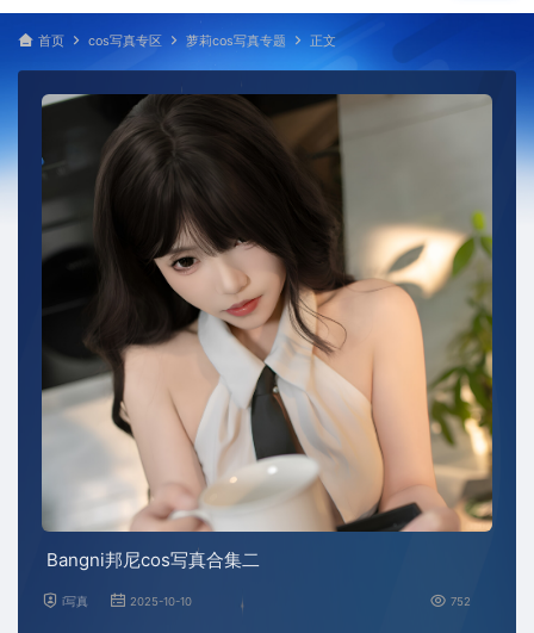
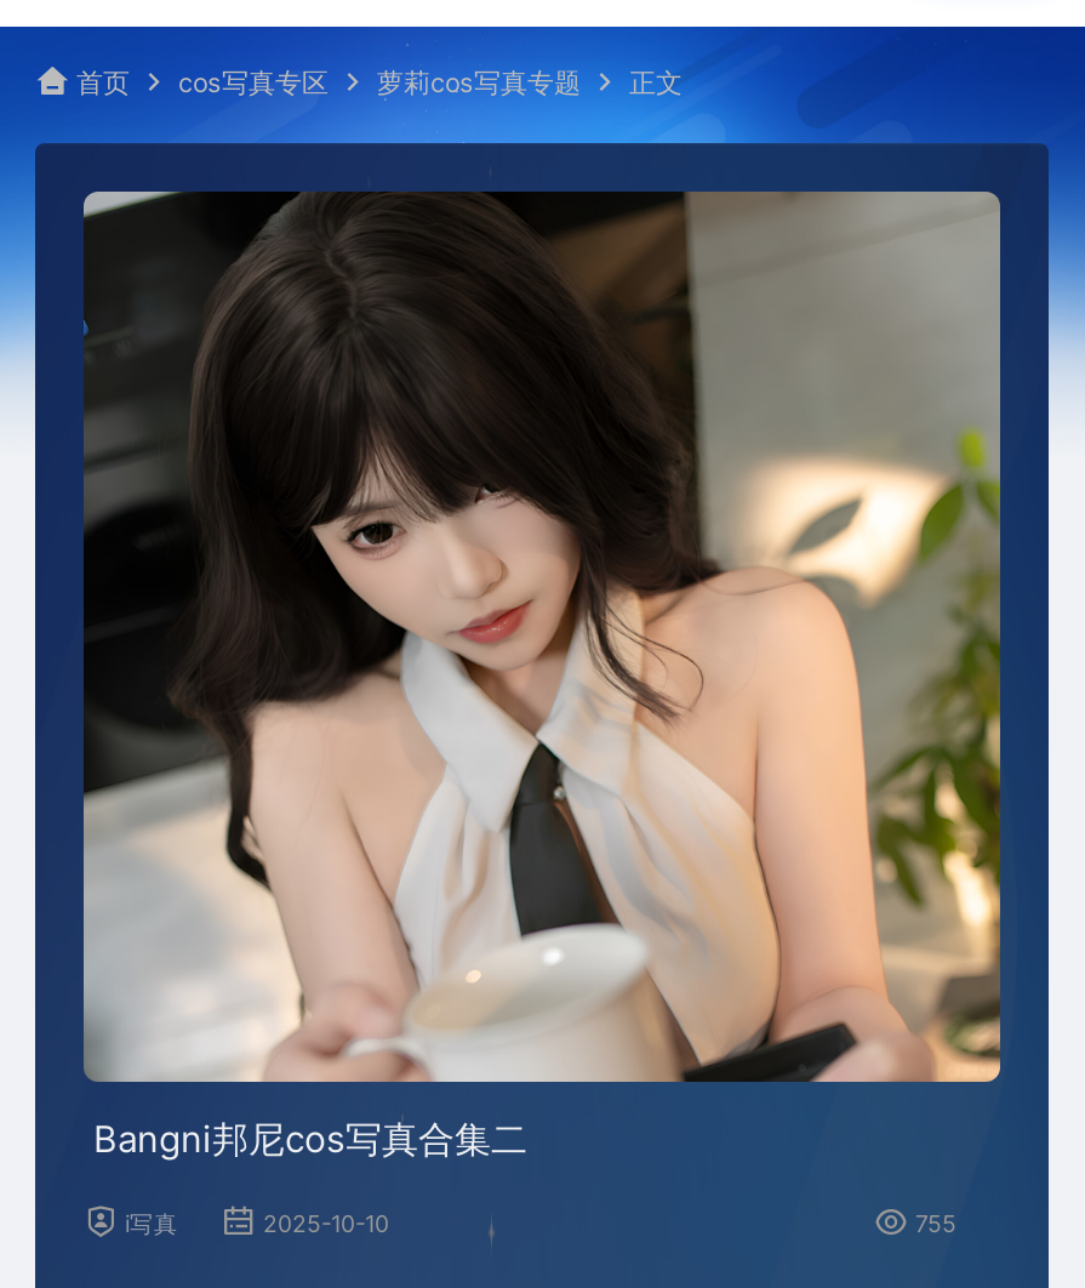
- 752
+ 755
